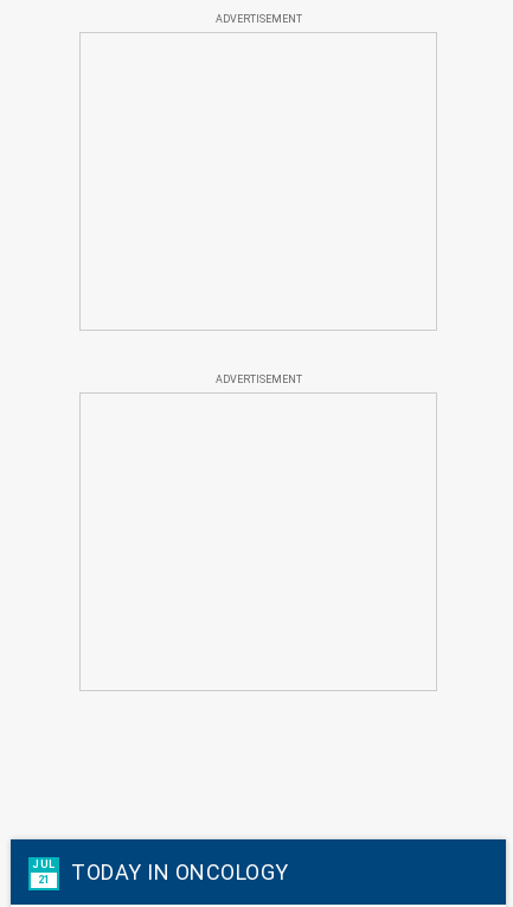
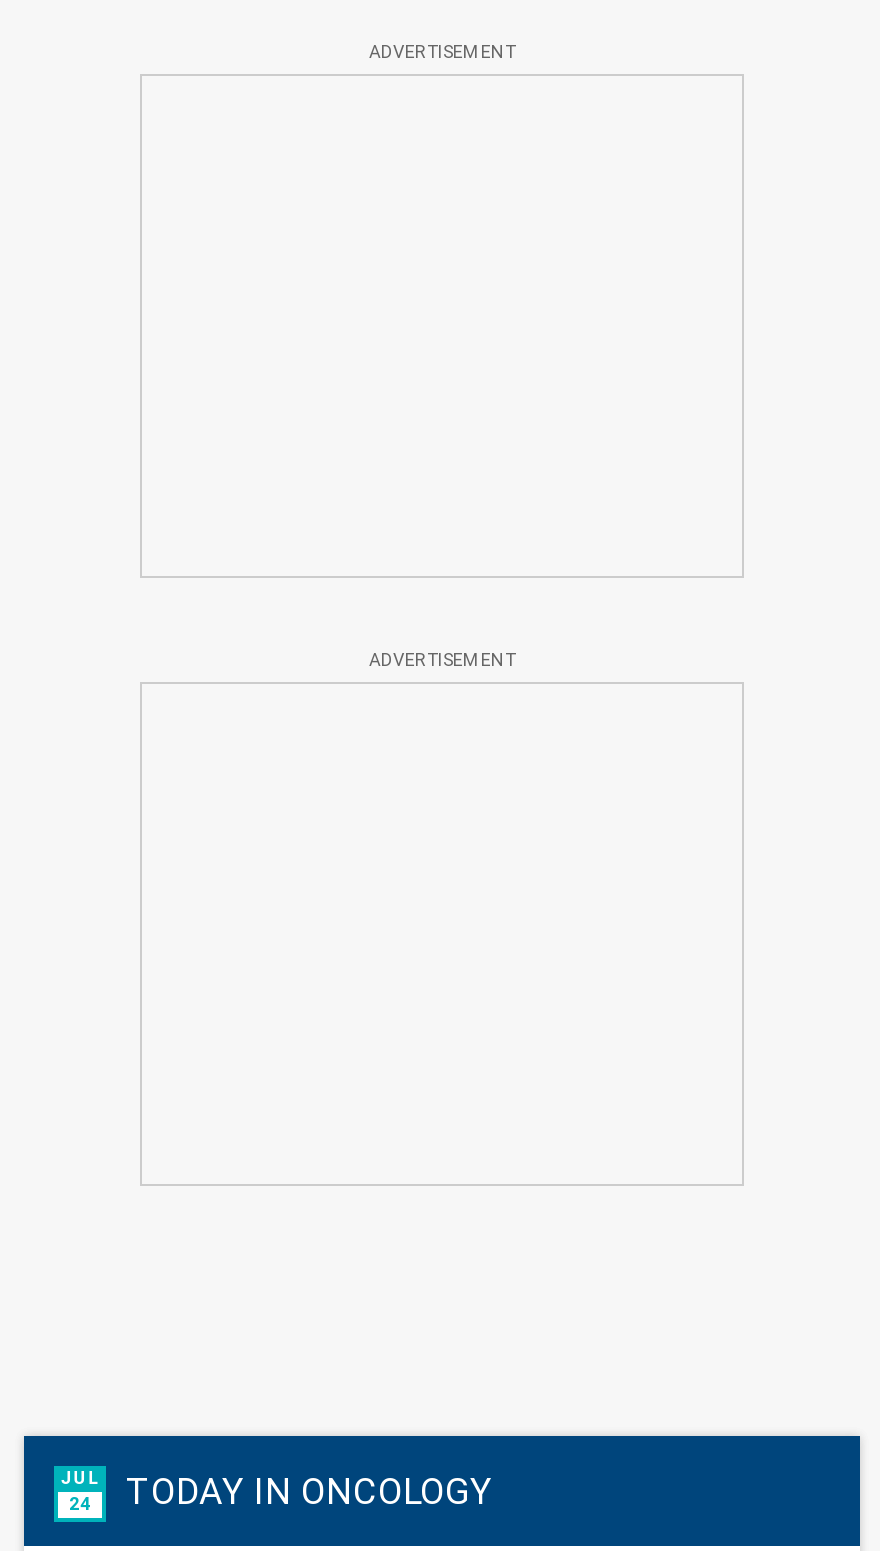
- JUL 21 TODAY IN ONCOLOGY
+ JUL 24 TODAY IN ONCOLOGY
